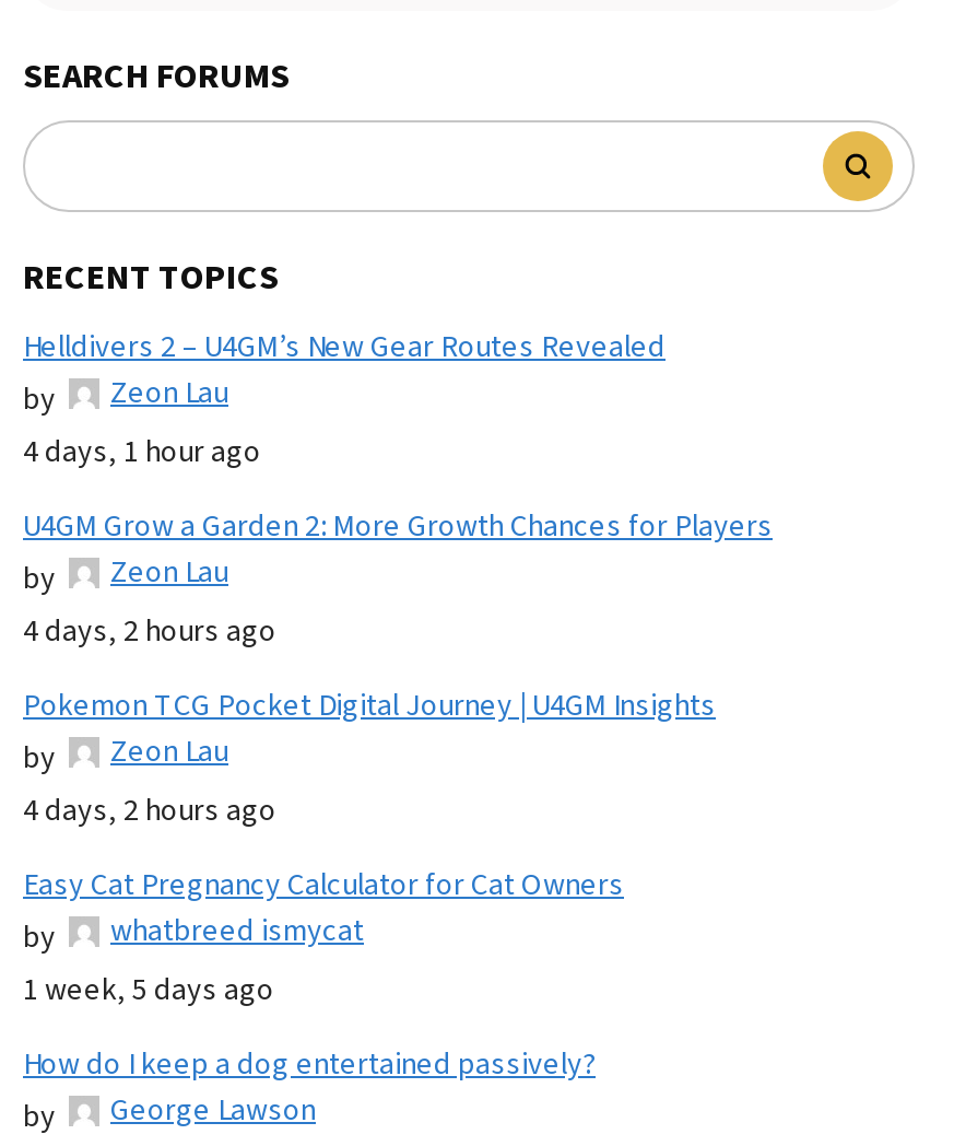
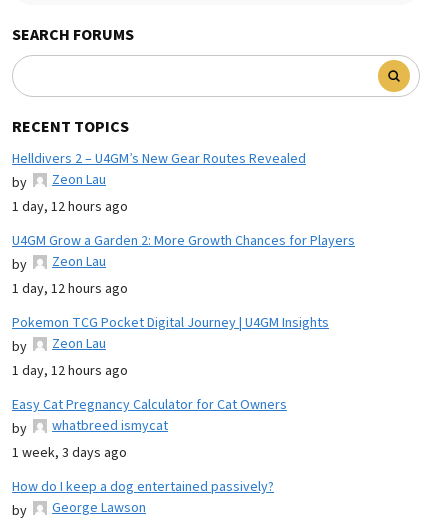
- 4 days, 1 hour ago
+ 1 day, 12 hours ago

- 4 days, 2 hours ago
+ 1 day, 12 hours ago

- 4 days, 2 hours ago
+ 1 day, 12 hours ago

- 1 week, 5 days ago
+ 1 week, 3 days ago
